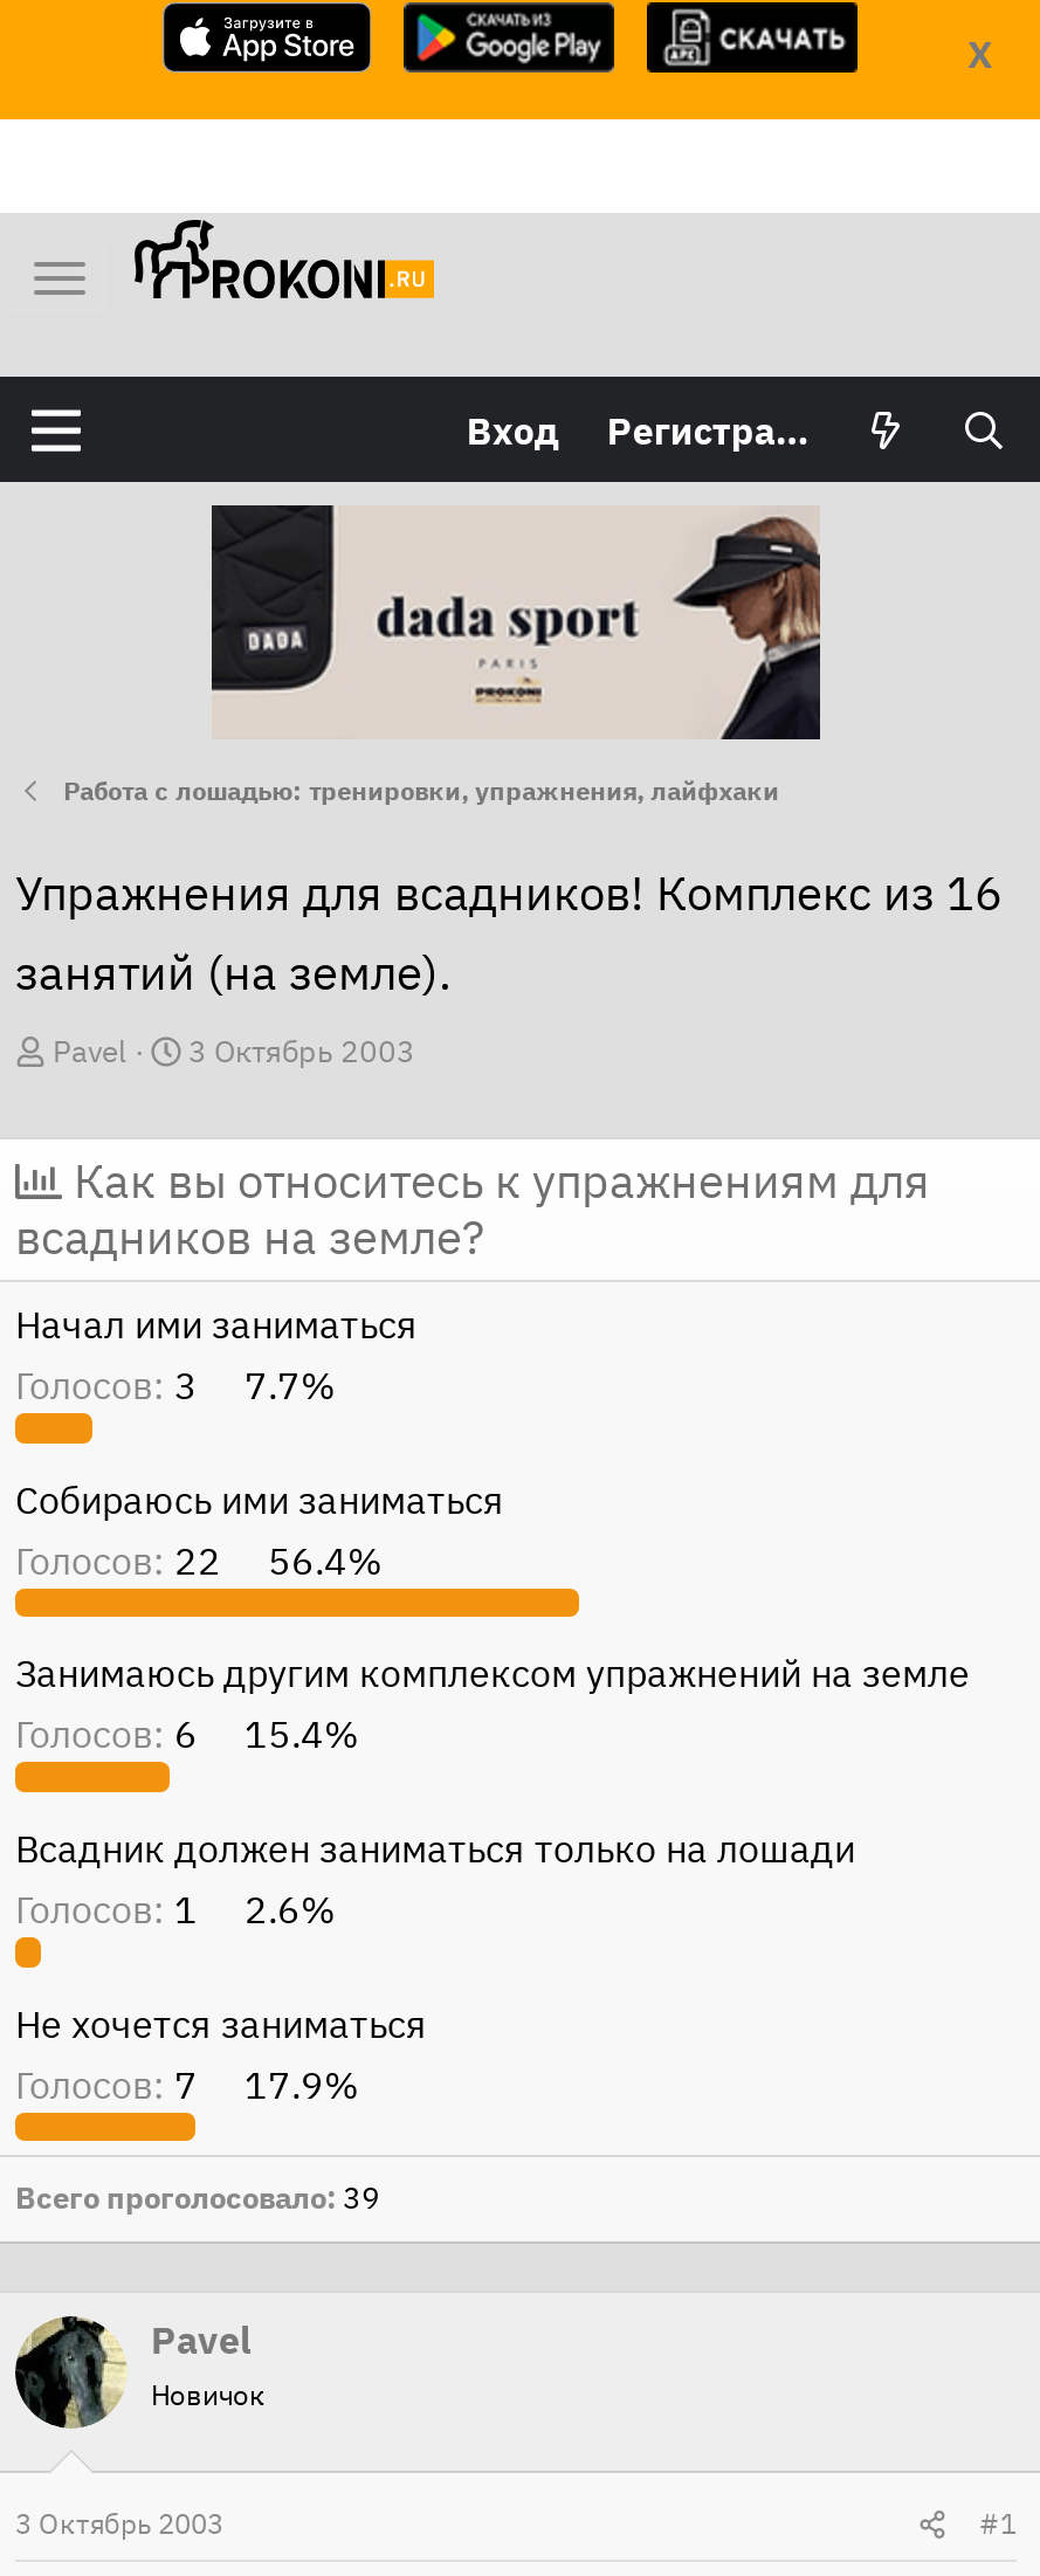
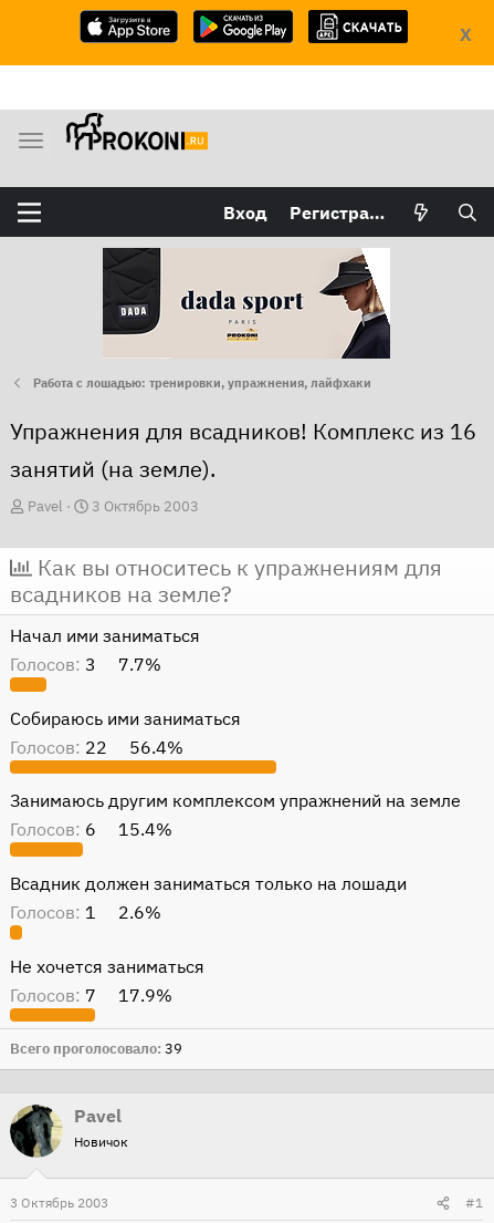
- [image]
+ [image]
